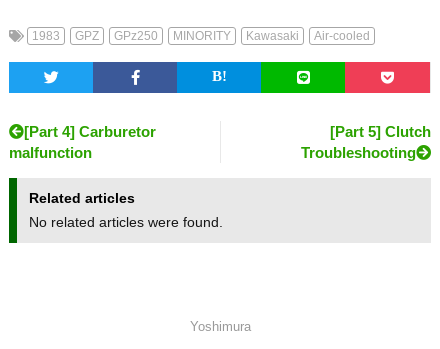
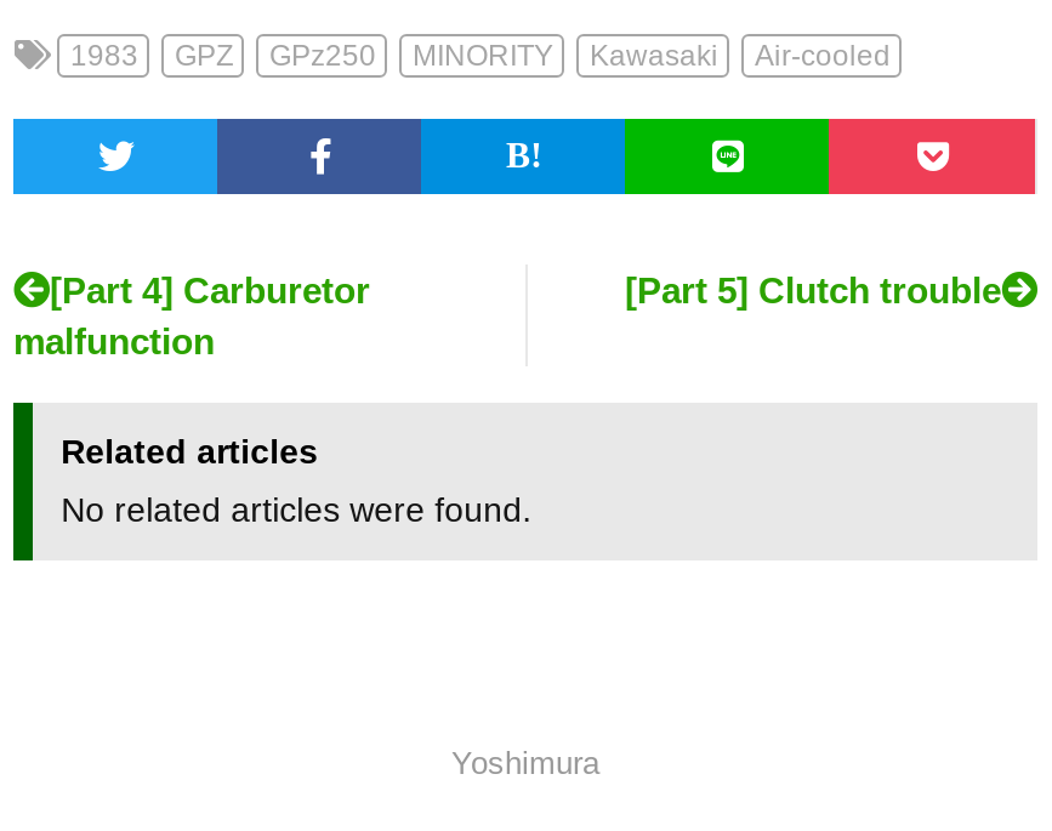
- [Part 5] Clutch
- Troubleshooting
+ [Part 5] Clutch trouble
